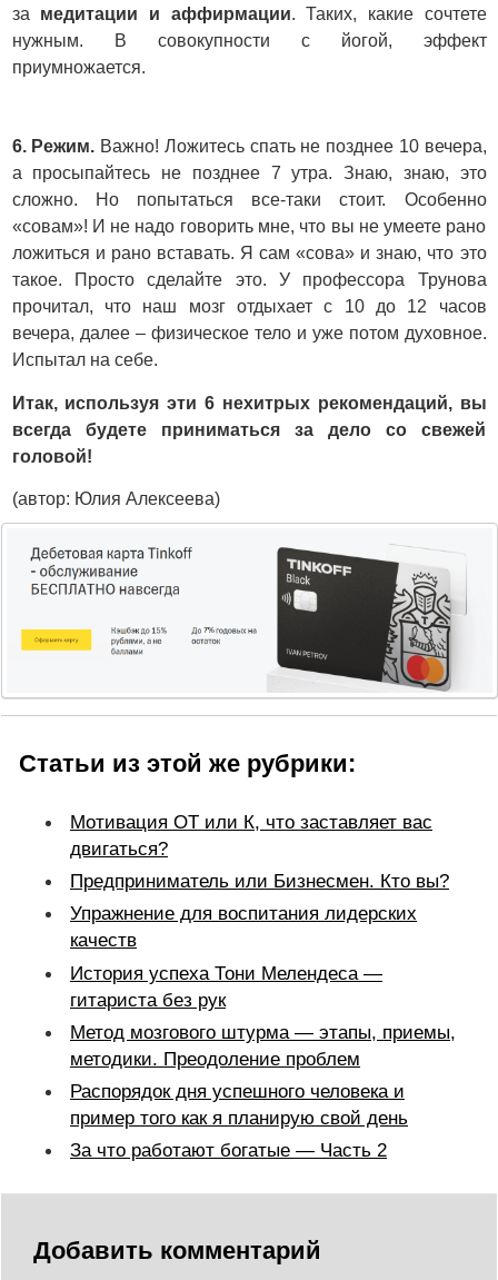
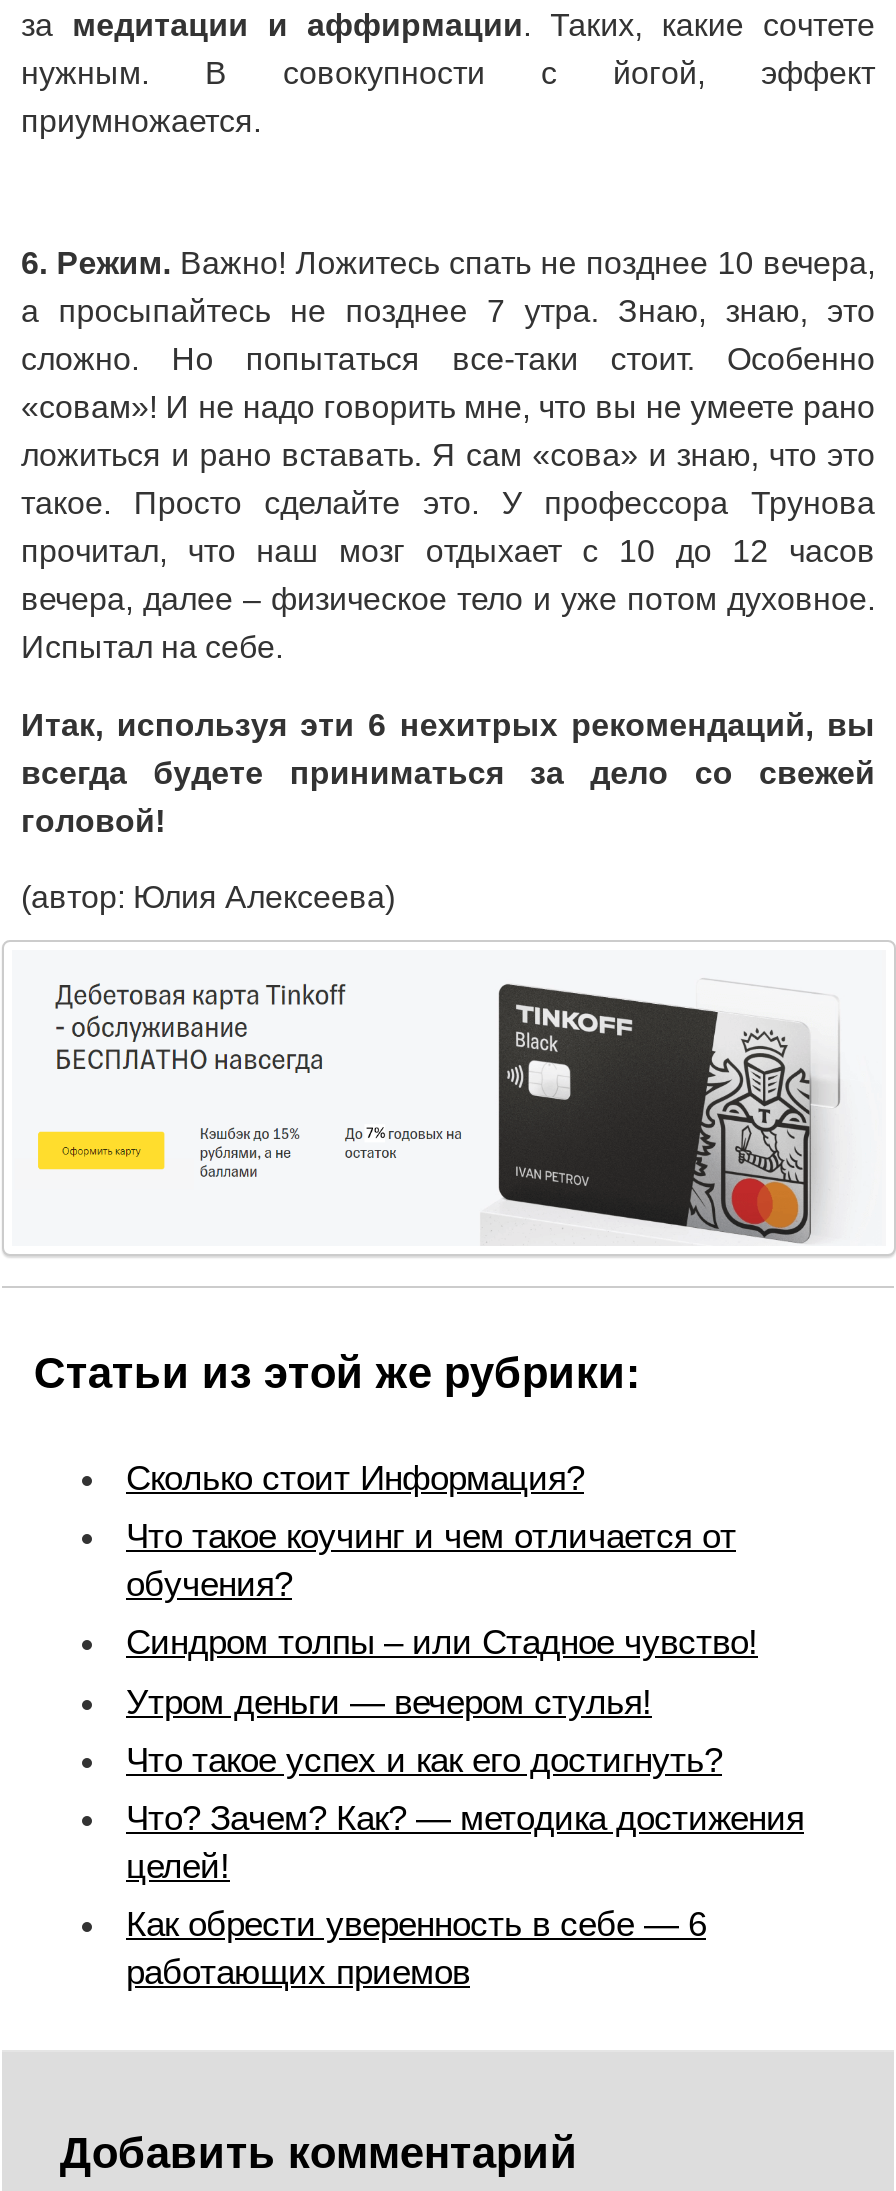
- Мотивация ОТ или К, что заставляет вас
- двигаться?
+ Сколько стоит Информация?

- Предприниматель или Бизнесмен. Кто вы?
+ Что такое коучинг и чем отличается от
+ обучения?

- Упражнение для воспитания лидерских
- качеств
+ Синдром толпы – или Стадное чувство!

- История успеха Тони Мелендеса —
- гитариста без рук
+ Утром деньги — вечером стулья!

- Метод мозгового штурма — этапы, приемы,
- методики. Преодоление проблем
+ Что такое успех и как его достигнуть?

- Распорядок дня успешного человека и
- пример того как я планирую свой день
+ Что? Зачем? Как? — методика достижения
+ целей!

- За что работают богатые — Часть 2
+ Как обрести уверенность в себе — 6
+ работающих приемов
